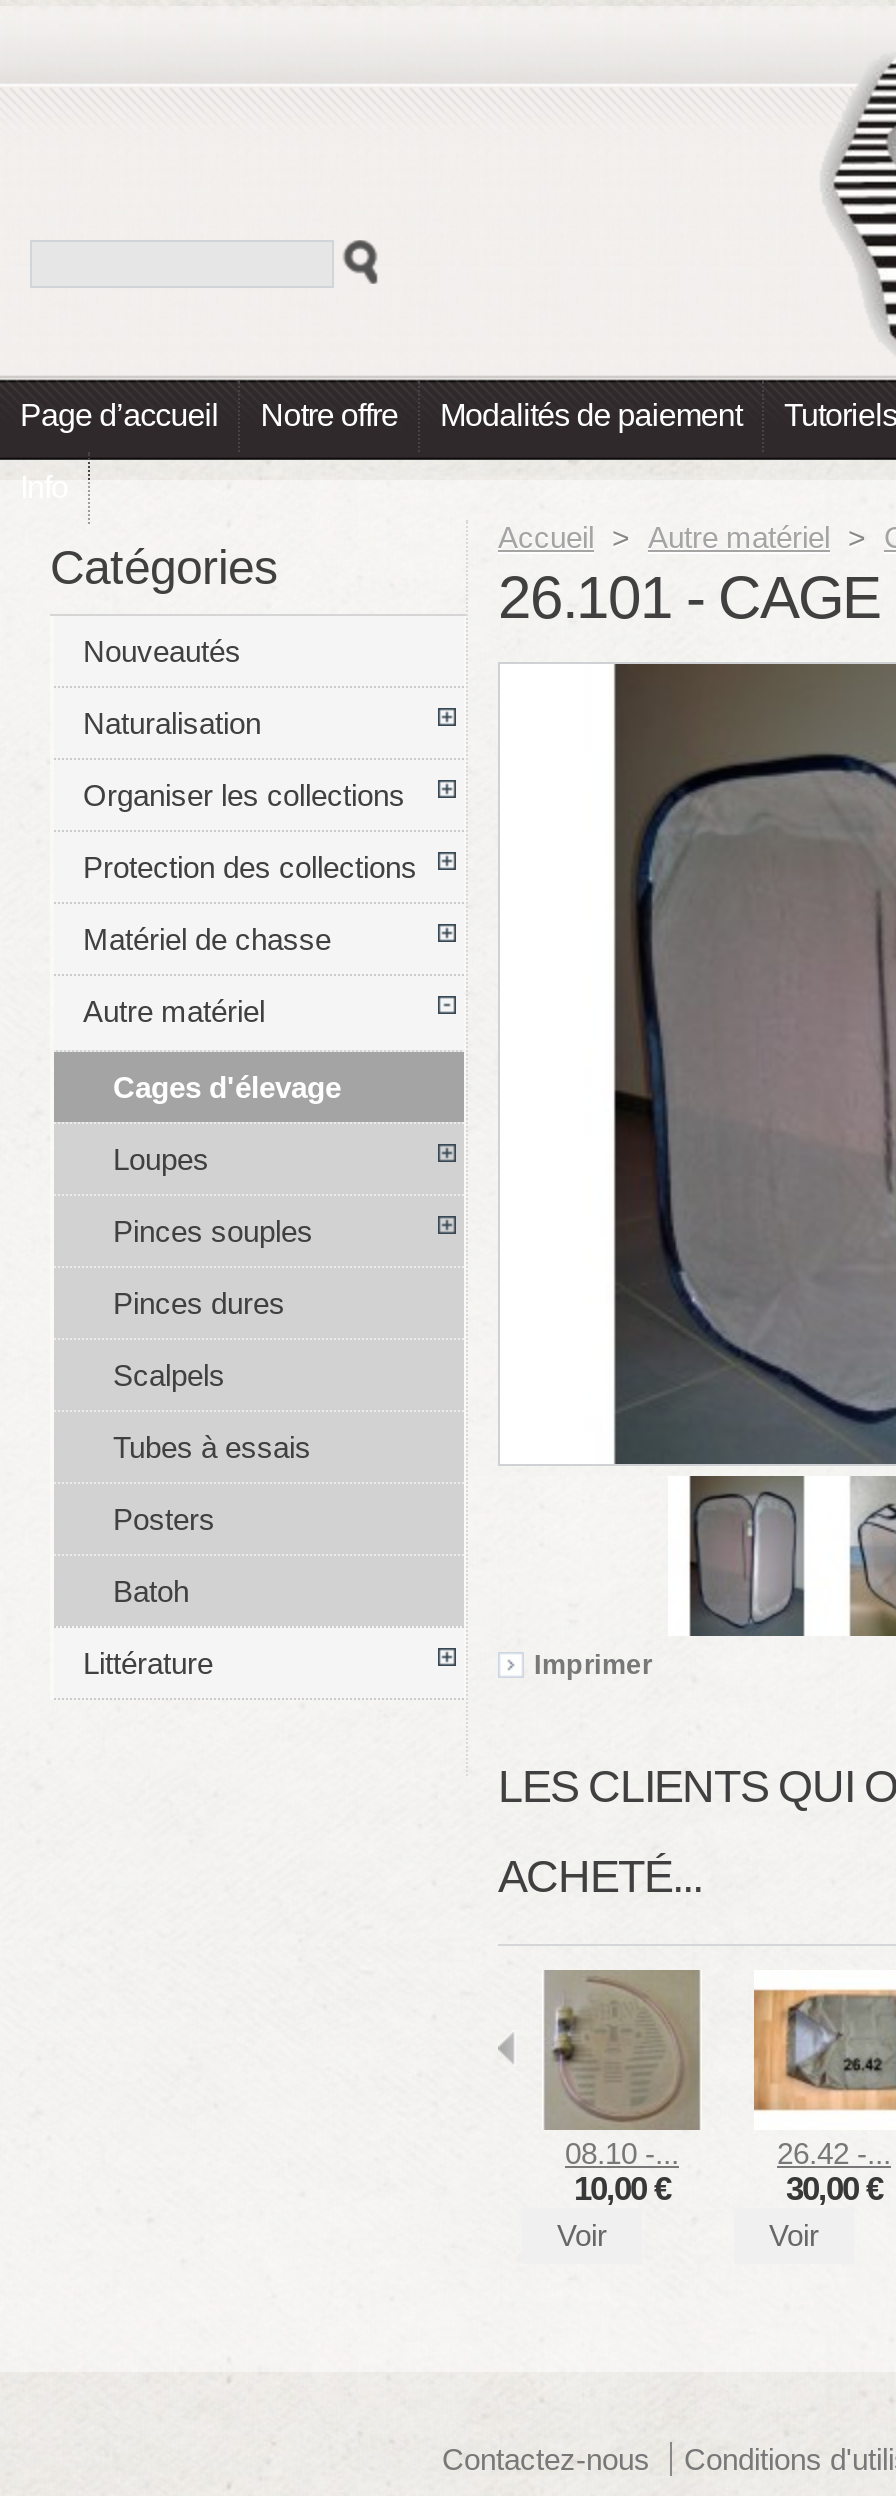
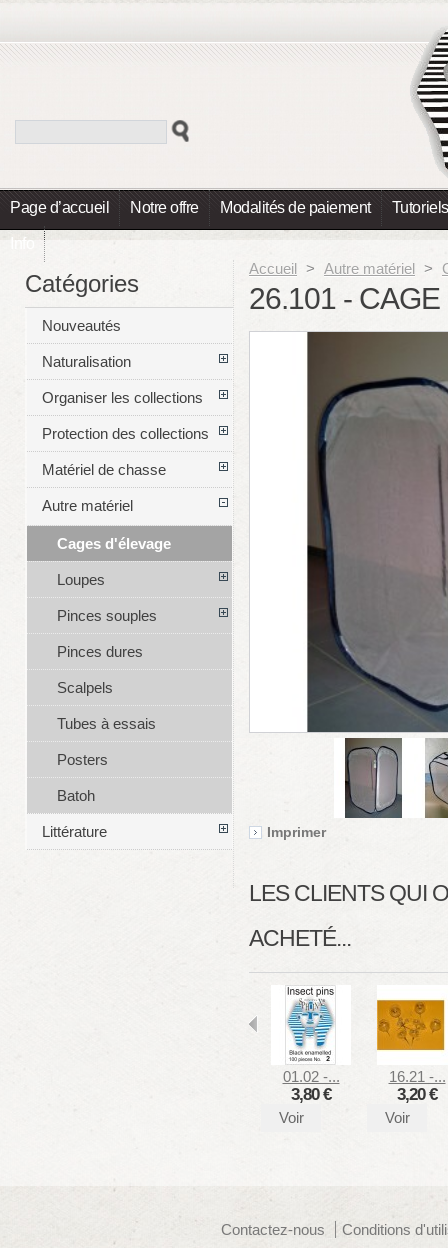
- [image]
- 08.10 -...
+ [image]
+ 01.02 -...

- [image]
- 26.42 -...
+ [image]
+ 16.21 -...

- 10,00 €
+ 3,80 €

- 30,00 €
+ 3,20 €
